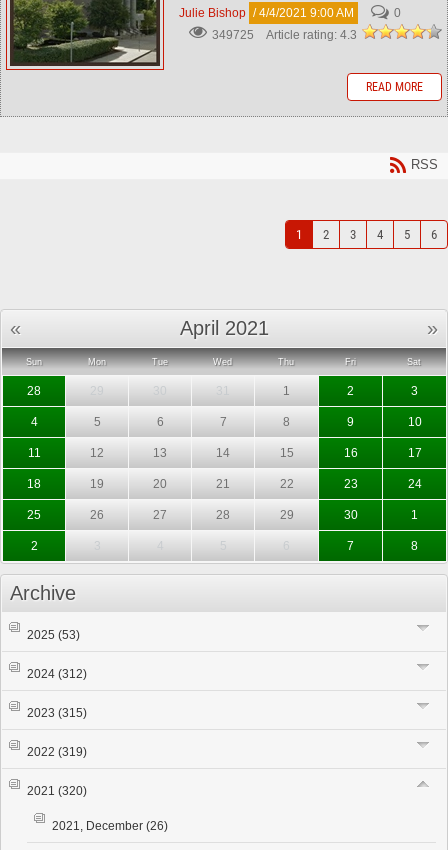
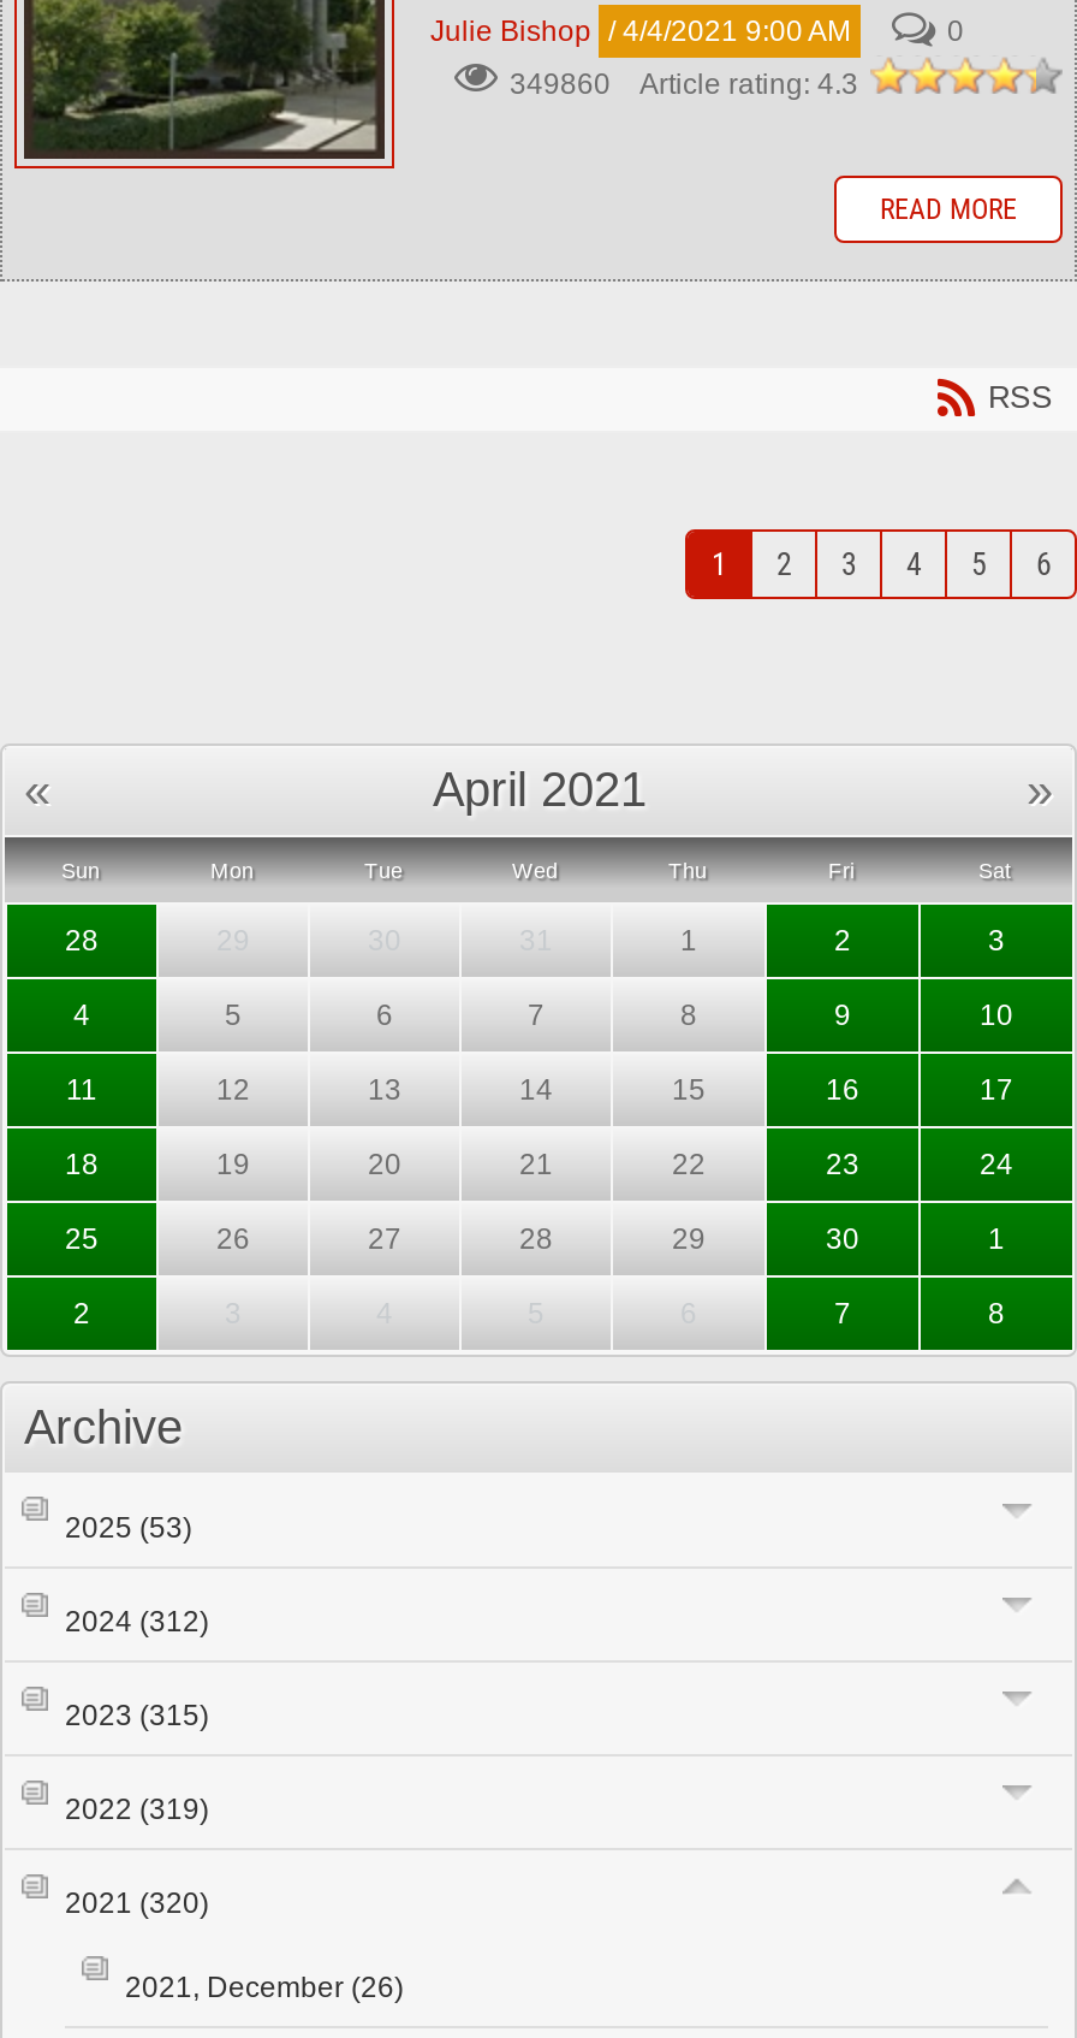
- 349725 Article rating: 4.3
+ 349860 Article rating: 4.3
